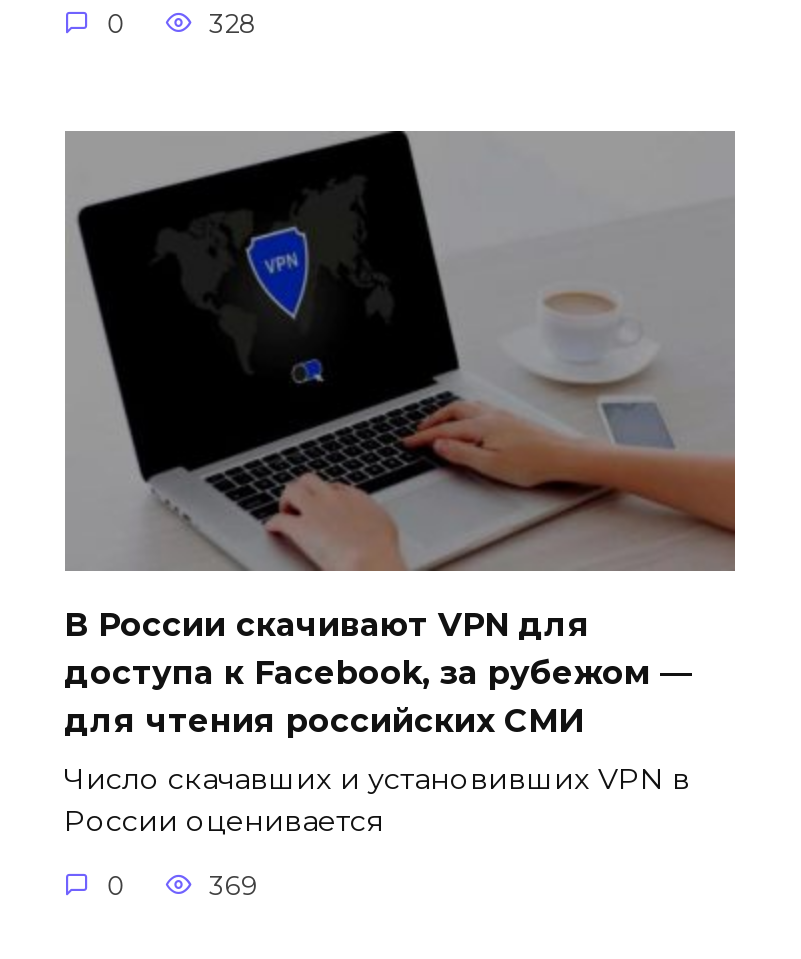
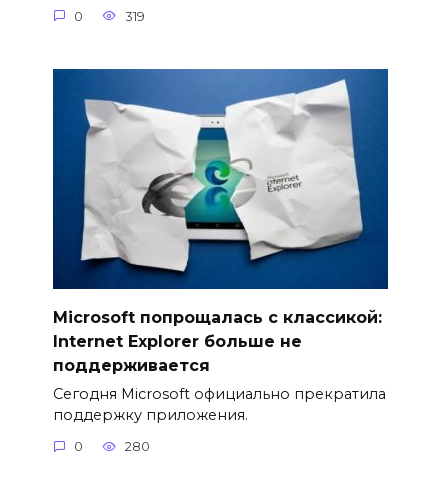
- 328
+ 319

- [image]
- В России скачивают VPN для
- доступа к Facebook, за рубежом —
- для чтения российских СМИ
+ [image]
+ Microsoft попрощалась с классикой:
+ Internet Explorer больше не
+ поддерживается

- Число скачавших и установивших VPN в
- России оценивается
+ Сегодня Microsoft официально прекратила
+ поддержку приложения.

- 369
+ 280
